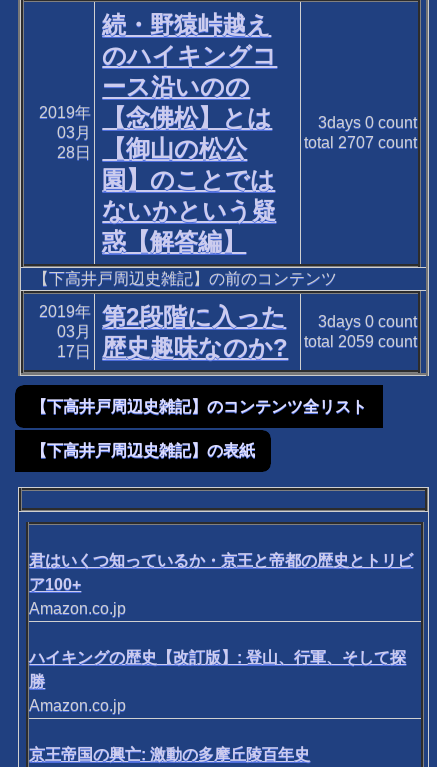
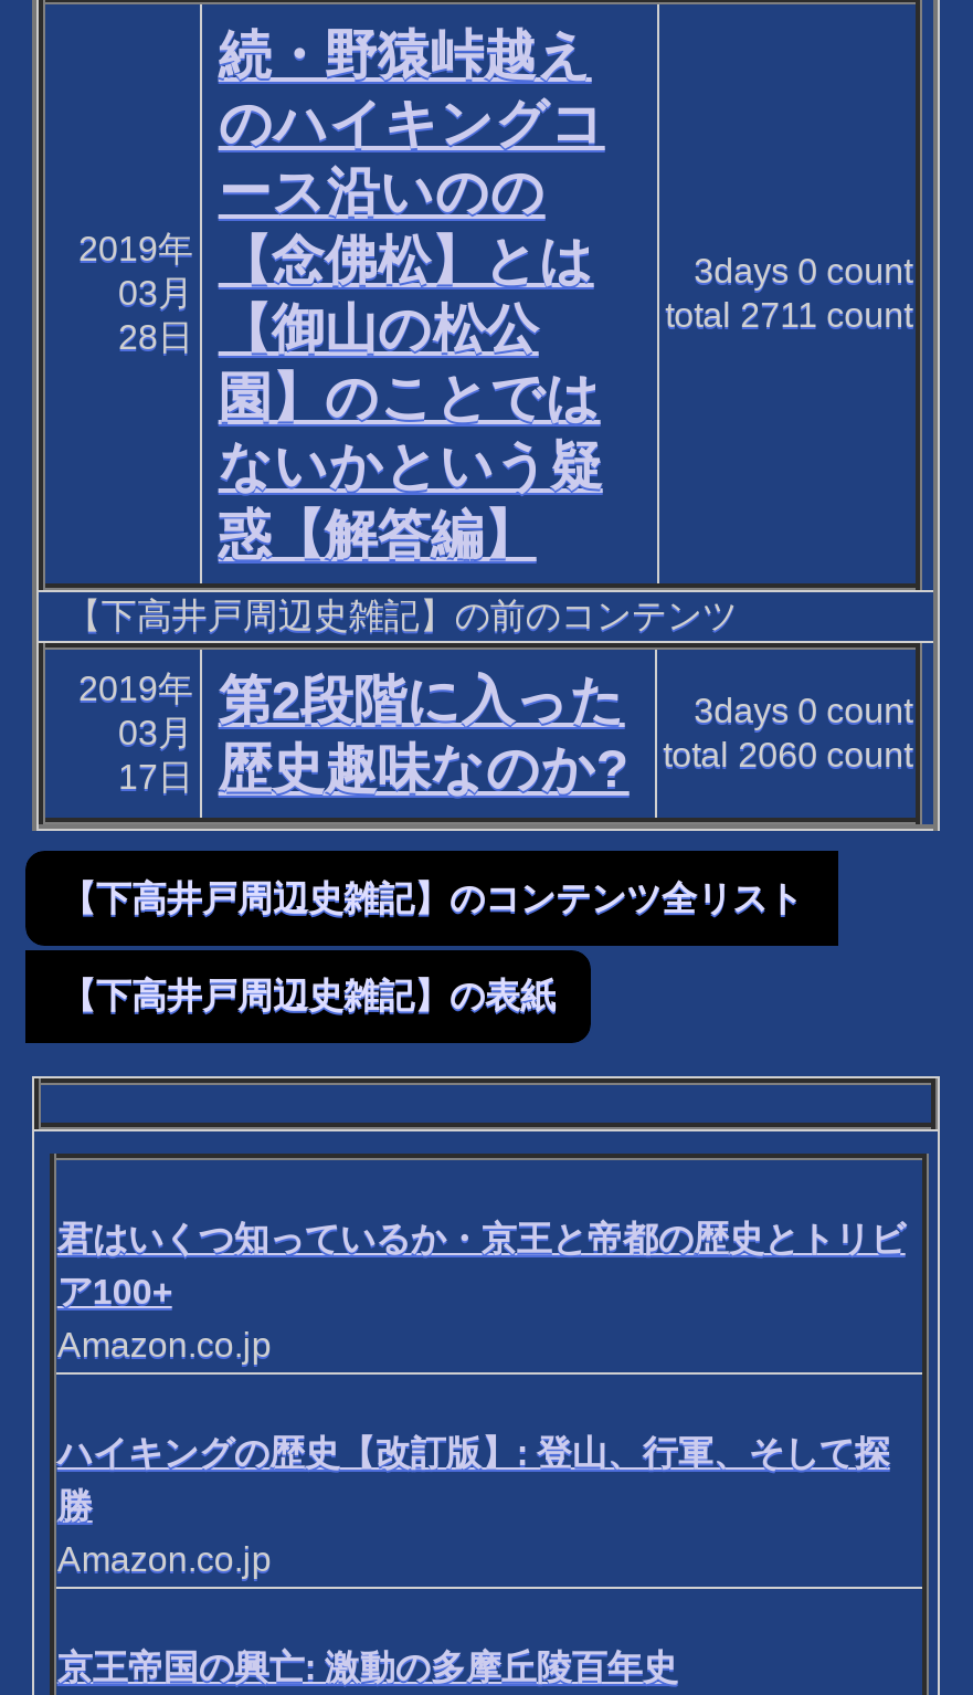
- total 2707 count
+ total 2711 count

- total 2059 count
+ total 2060 count
